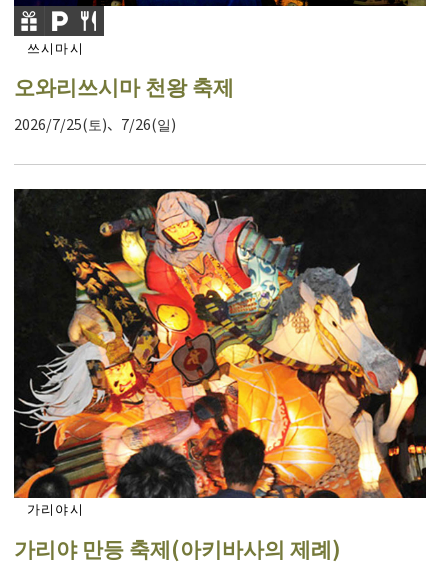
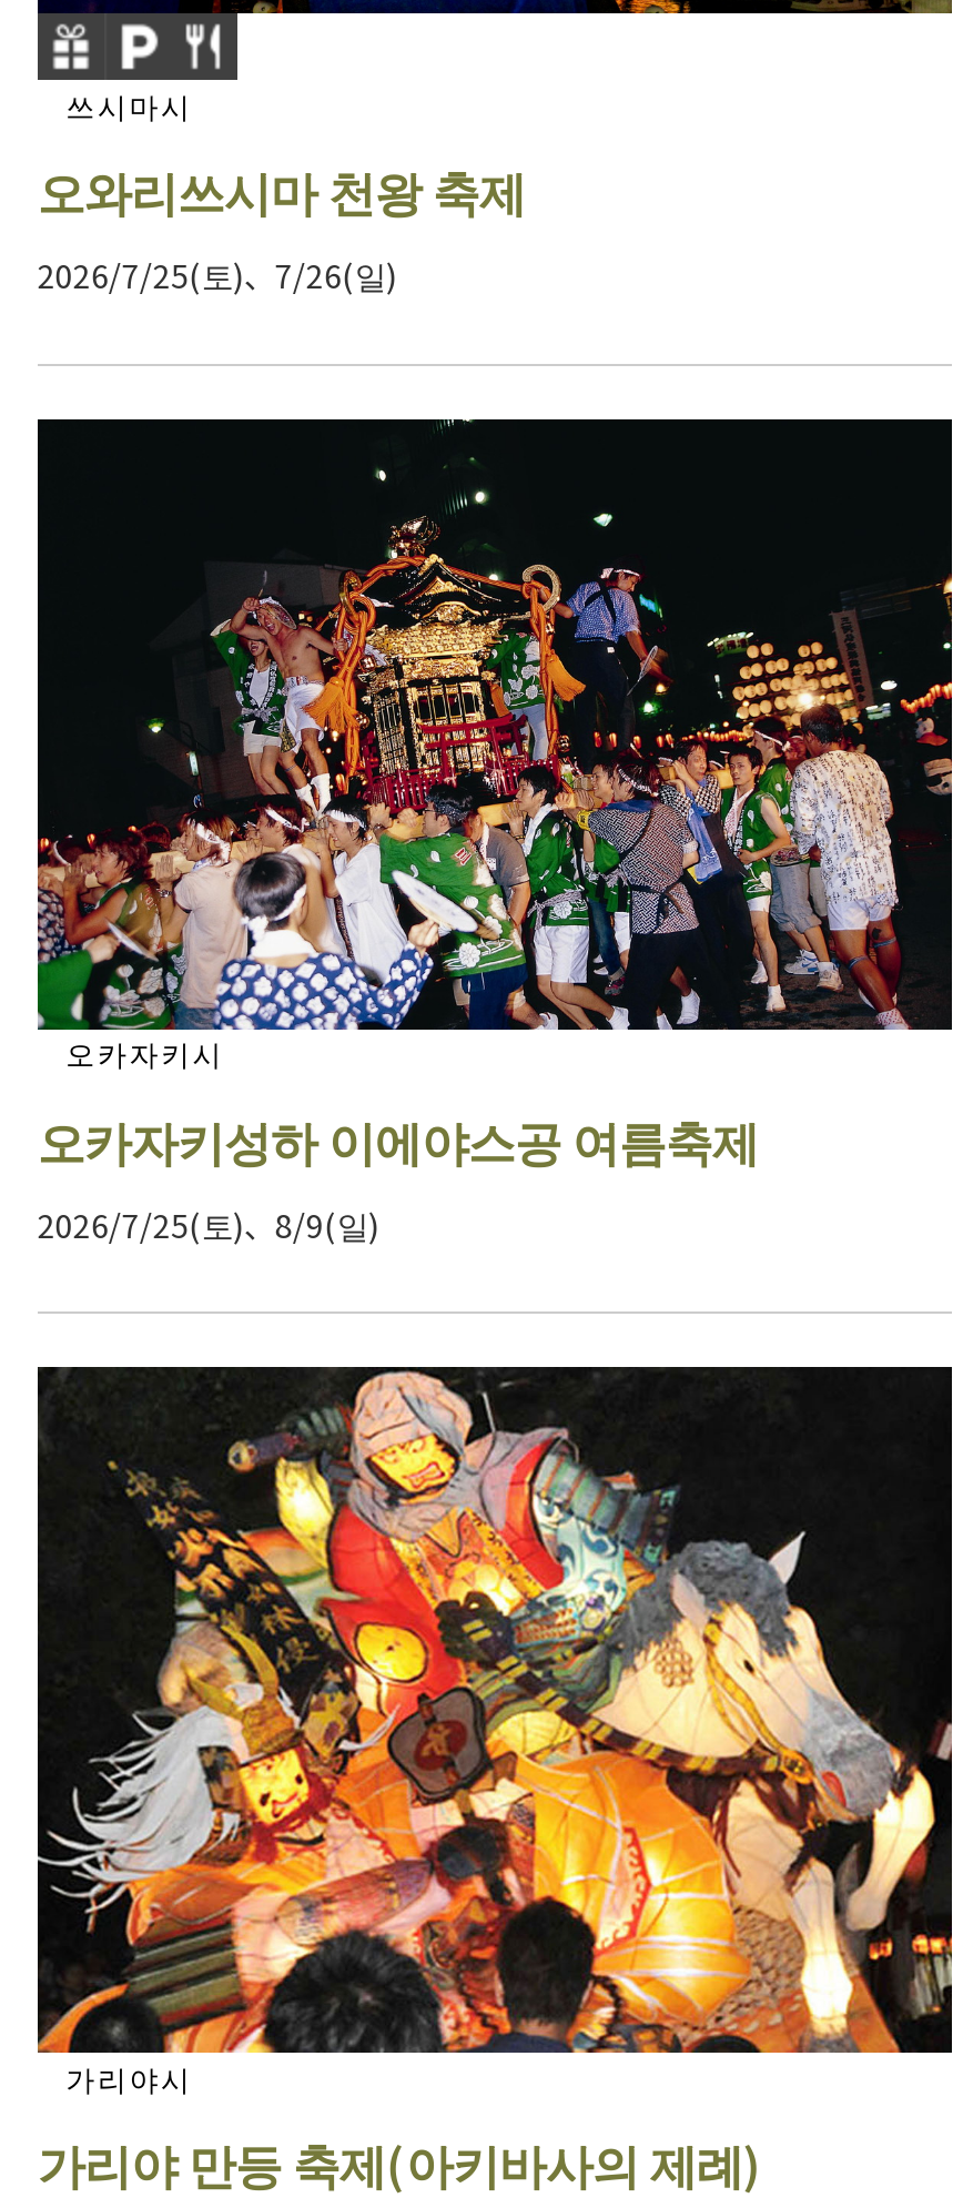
+ [image]
+ 오카자키시
+ 오카자키성하 이에야스공 여름축제
+ 2026/7/25(토)、8/9(일)
